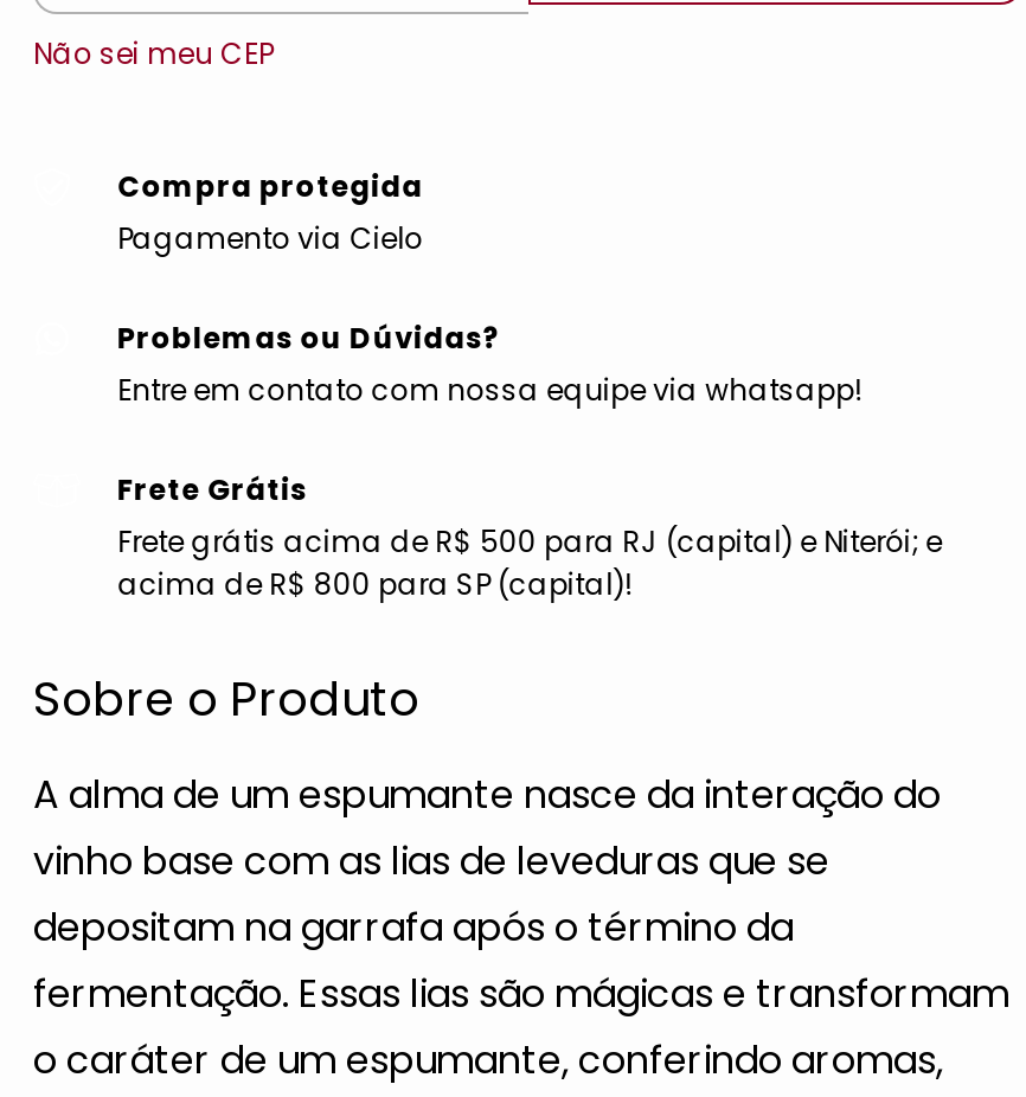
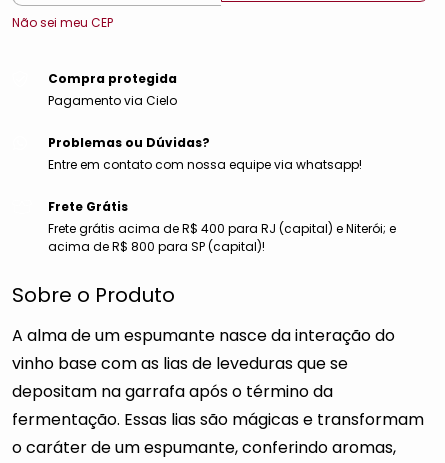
- Frete grátis acima de R$ 500 para RJ (capital) e Niterói; e
+ Frete grátis acima de R$ 400 para RJ (capital) e Niterói; e
